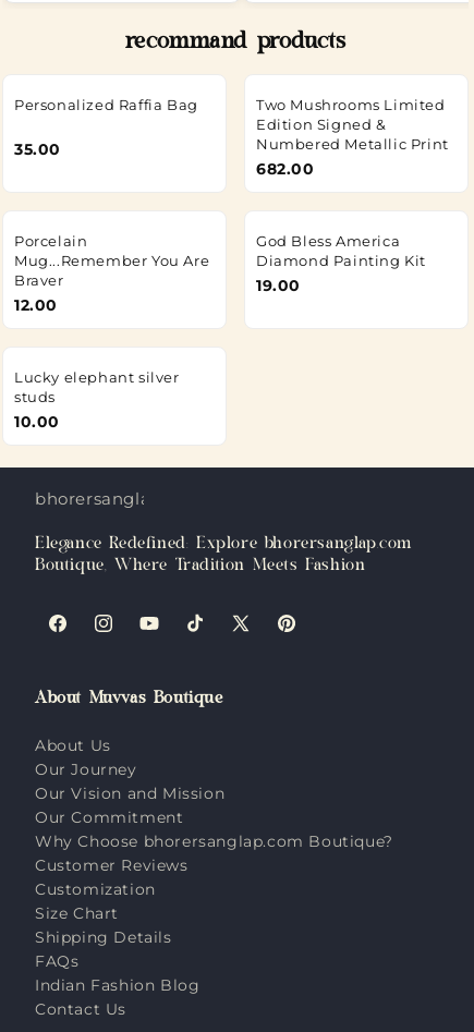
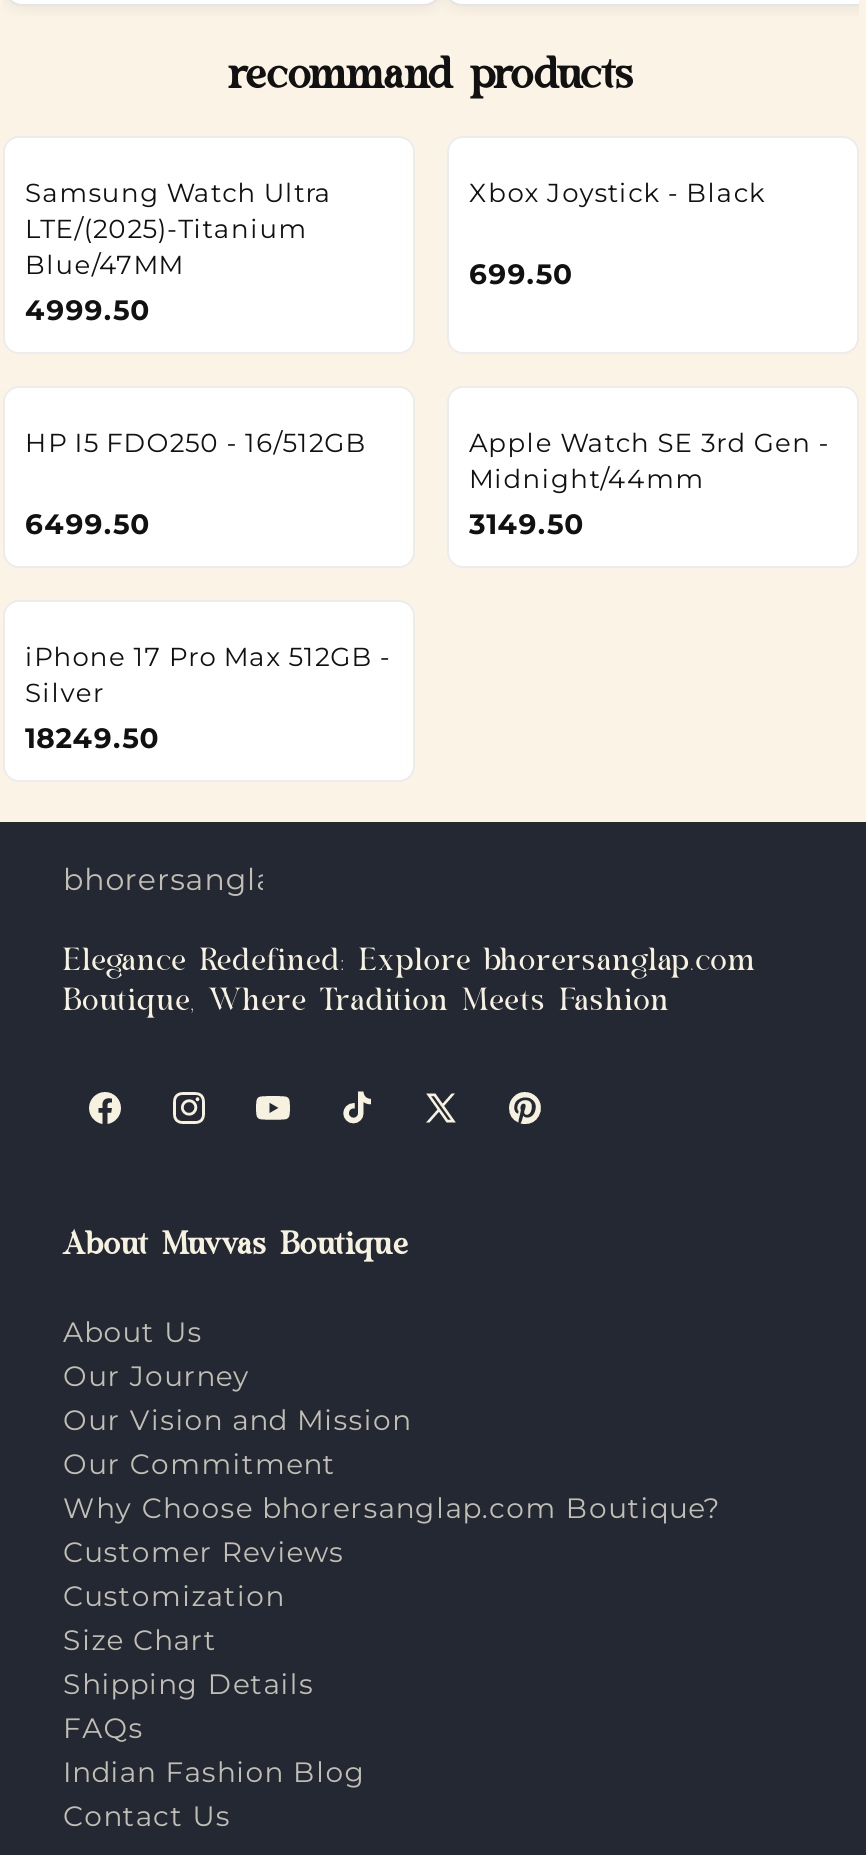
- Personalized Raffia Bag
- 35.00
+ Samsung Watch Ultra
+ LTE/(2025)-Titanium
+ Blue/47MM
+ 4999.50

- Two Mushrooms Limited
- Edition Signed &
- Numbered Metallic Print
- 682.00
+ Xbox Joystick - Black
+ 699.50

- Porcelain
- Mug...Remember You Are
- Braver
- 12.00
+ HP I5 FDO250 - 16/512GB
+ 6499.50

- God Bless America
- Diamond Painting Kit
- 19.00
+ Apple Watch SE 3rd Gen -
+ Midnight/44mm
+ 3149.50

- Lucky elephant silver
- studs
- 10.00
+ iPhone 17 Pro Max 512GB -
+ Silver
+ 18249.50
